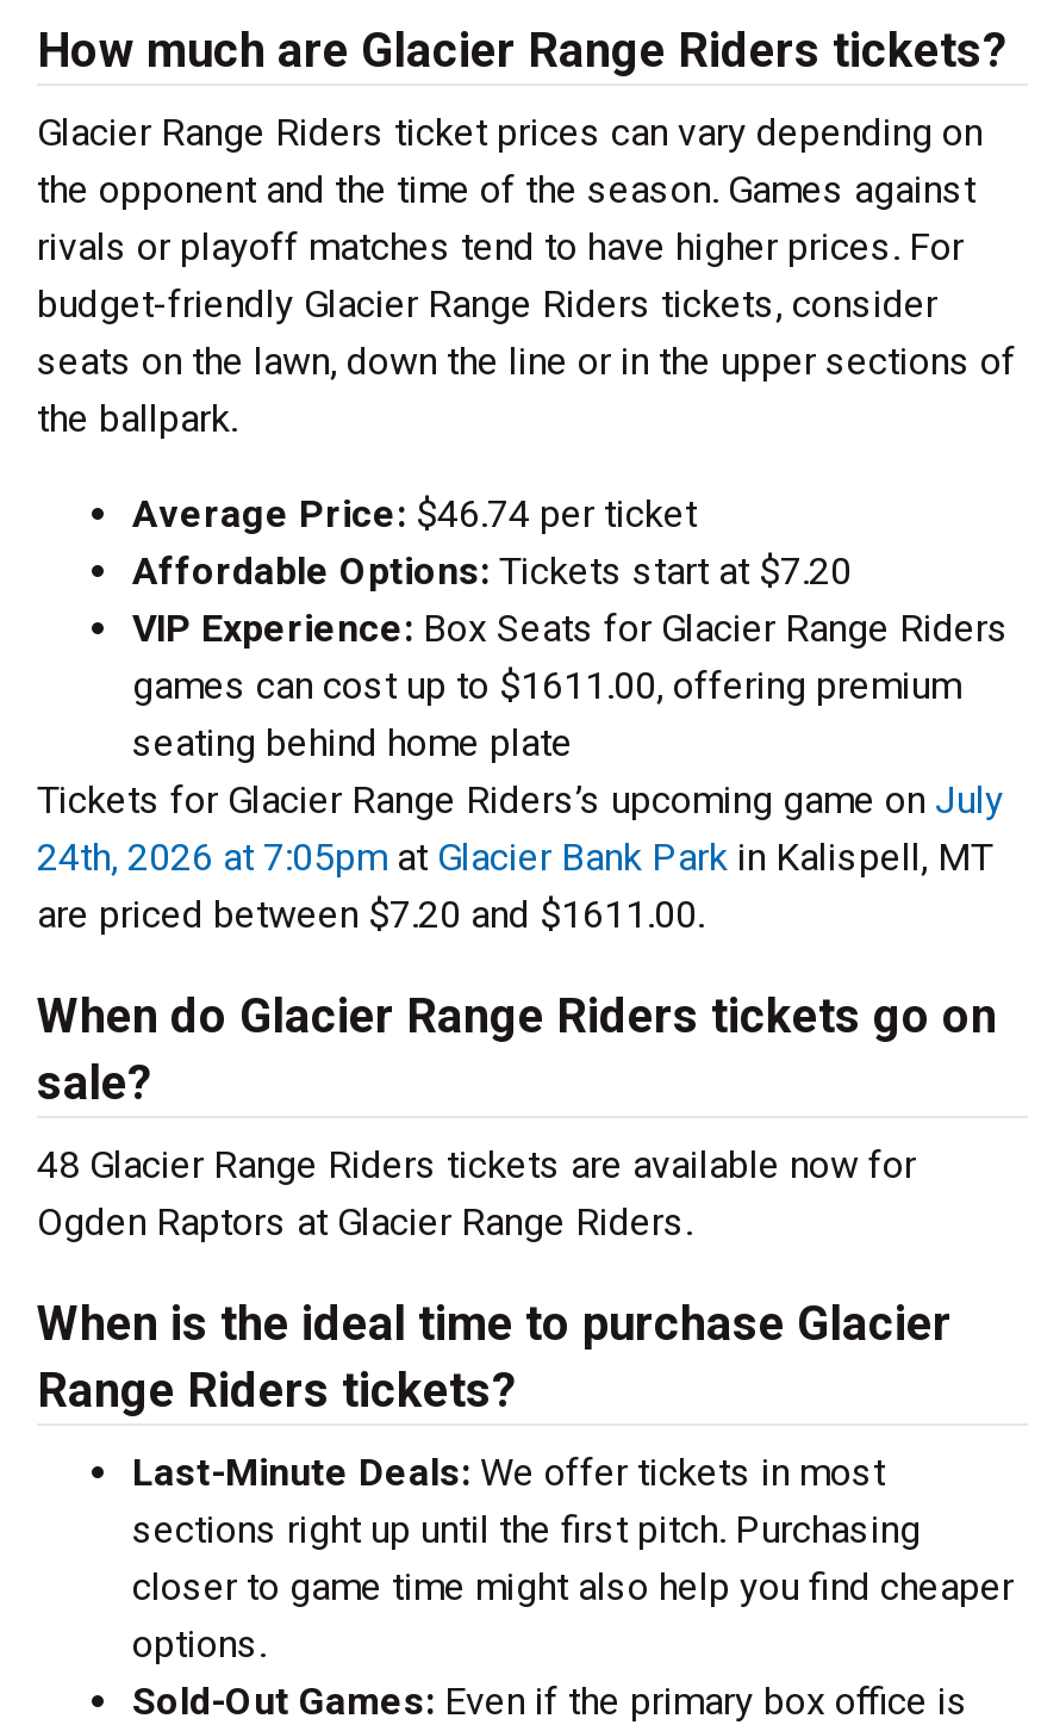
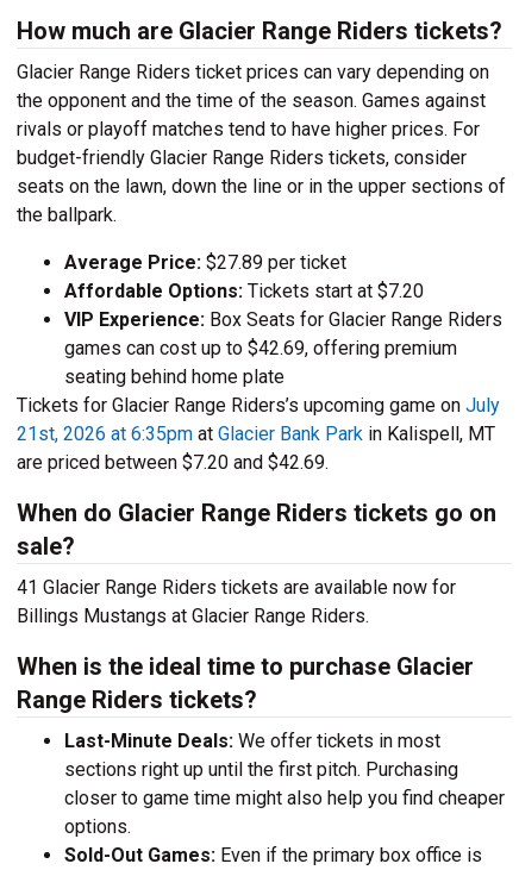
- Average Price: $46.74 per ticket
+ Average Price: $27.89 per ticket

- games can cost up to $1611.00, offering premium
+ games can cost up to $42.69, offering premium

- 24th, 2026 at 7:05pm at Glacier Bank Park in Kalispell, MT
+ 21st, 2026 at 6:35pm at Glacier Bank Park in Kalispell, MT

- are priced between $7.20 and $1611.00.
+ are priced between $7.20 and $42.69.

- 48 Glacier Range Riders tickets are available now for
+ 41 Glacier Range Riders tickets are available now for

- Ogden Raptors at Glacier Range Riders.
+ Billings Mustangs at Glacier Range Riders.
